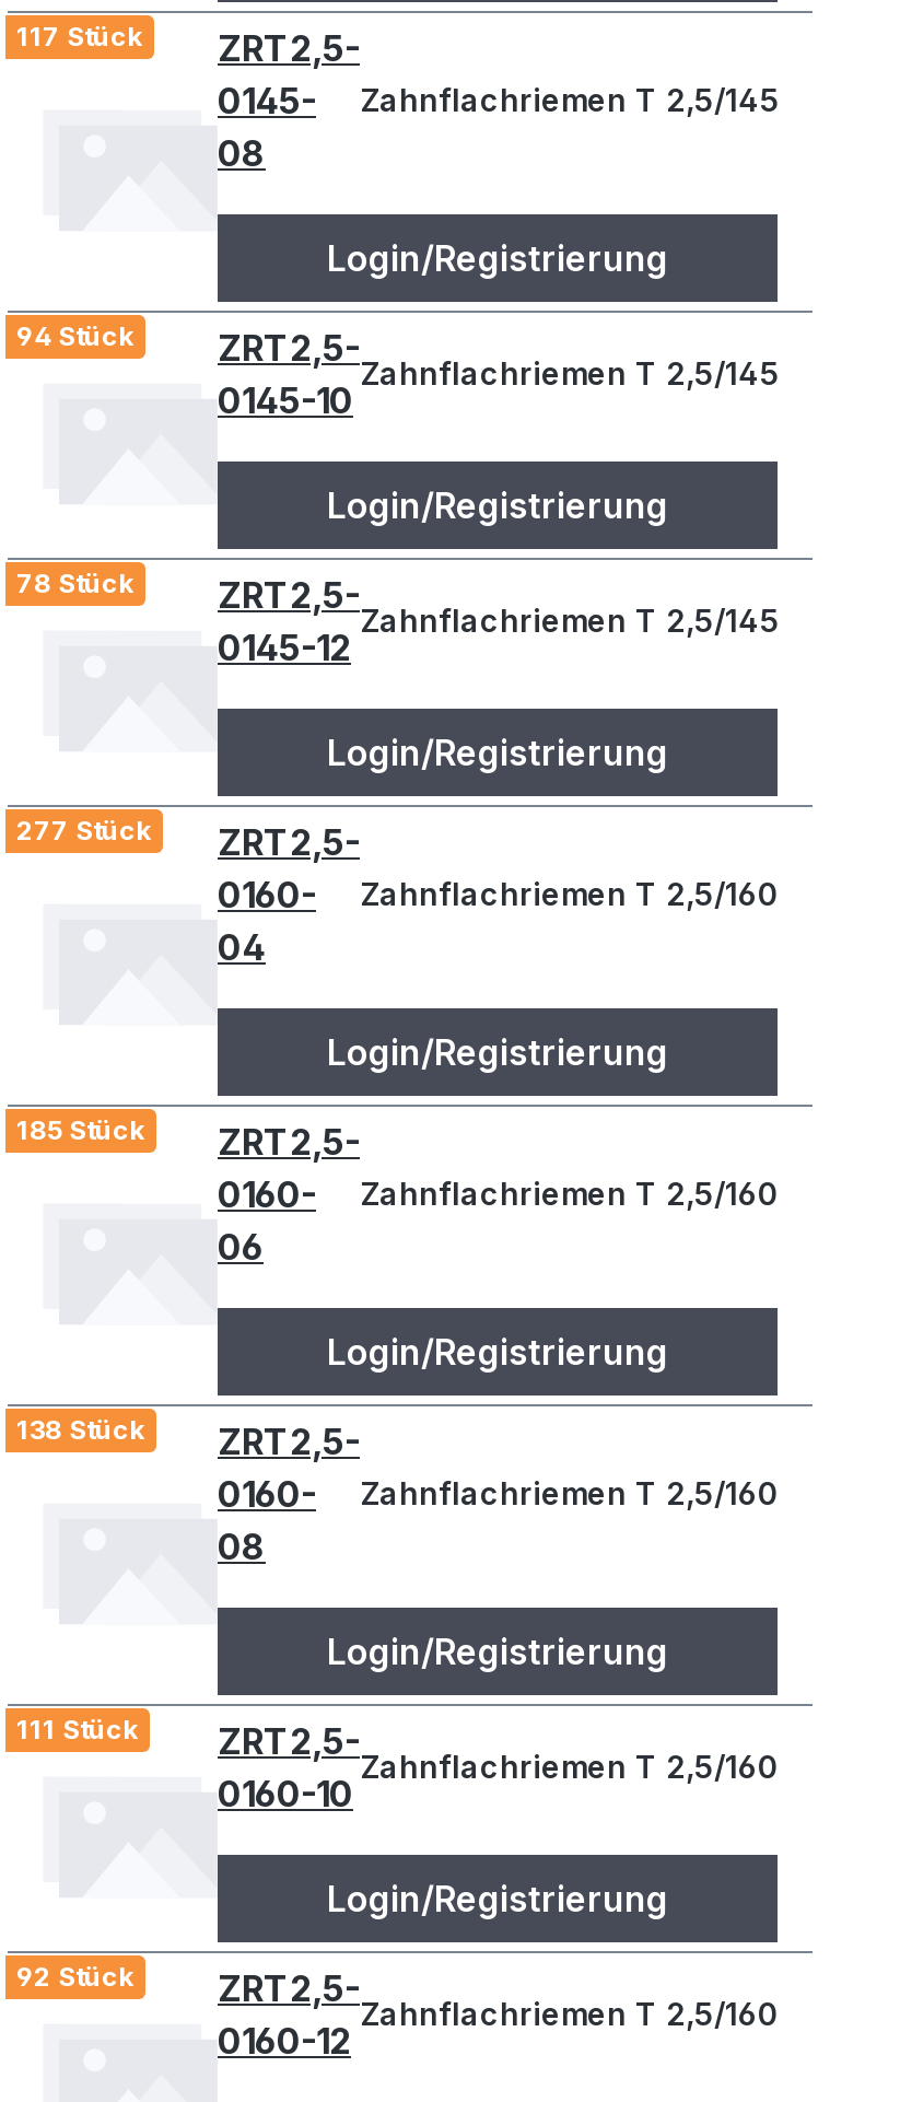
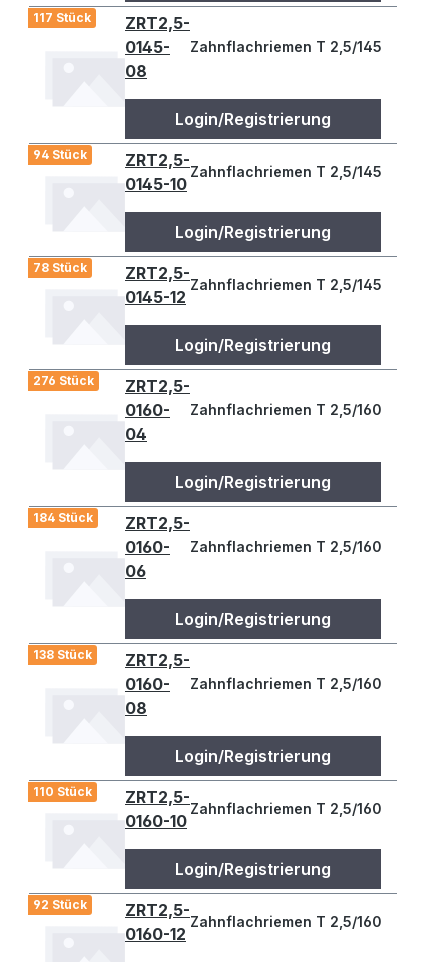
- 277 Stück
+ 276 Stück

- 185 Stück
+ 184 Stück

- 111 Stück
+ 110 Stück
